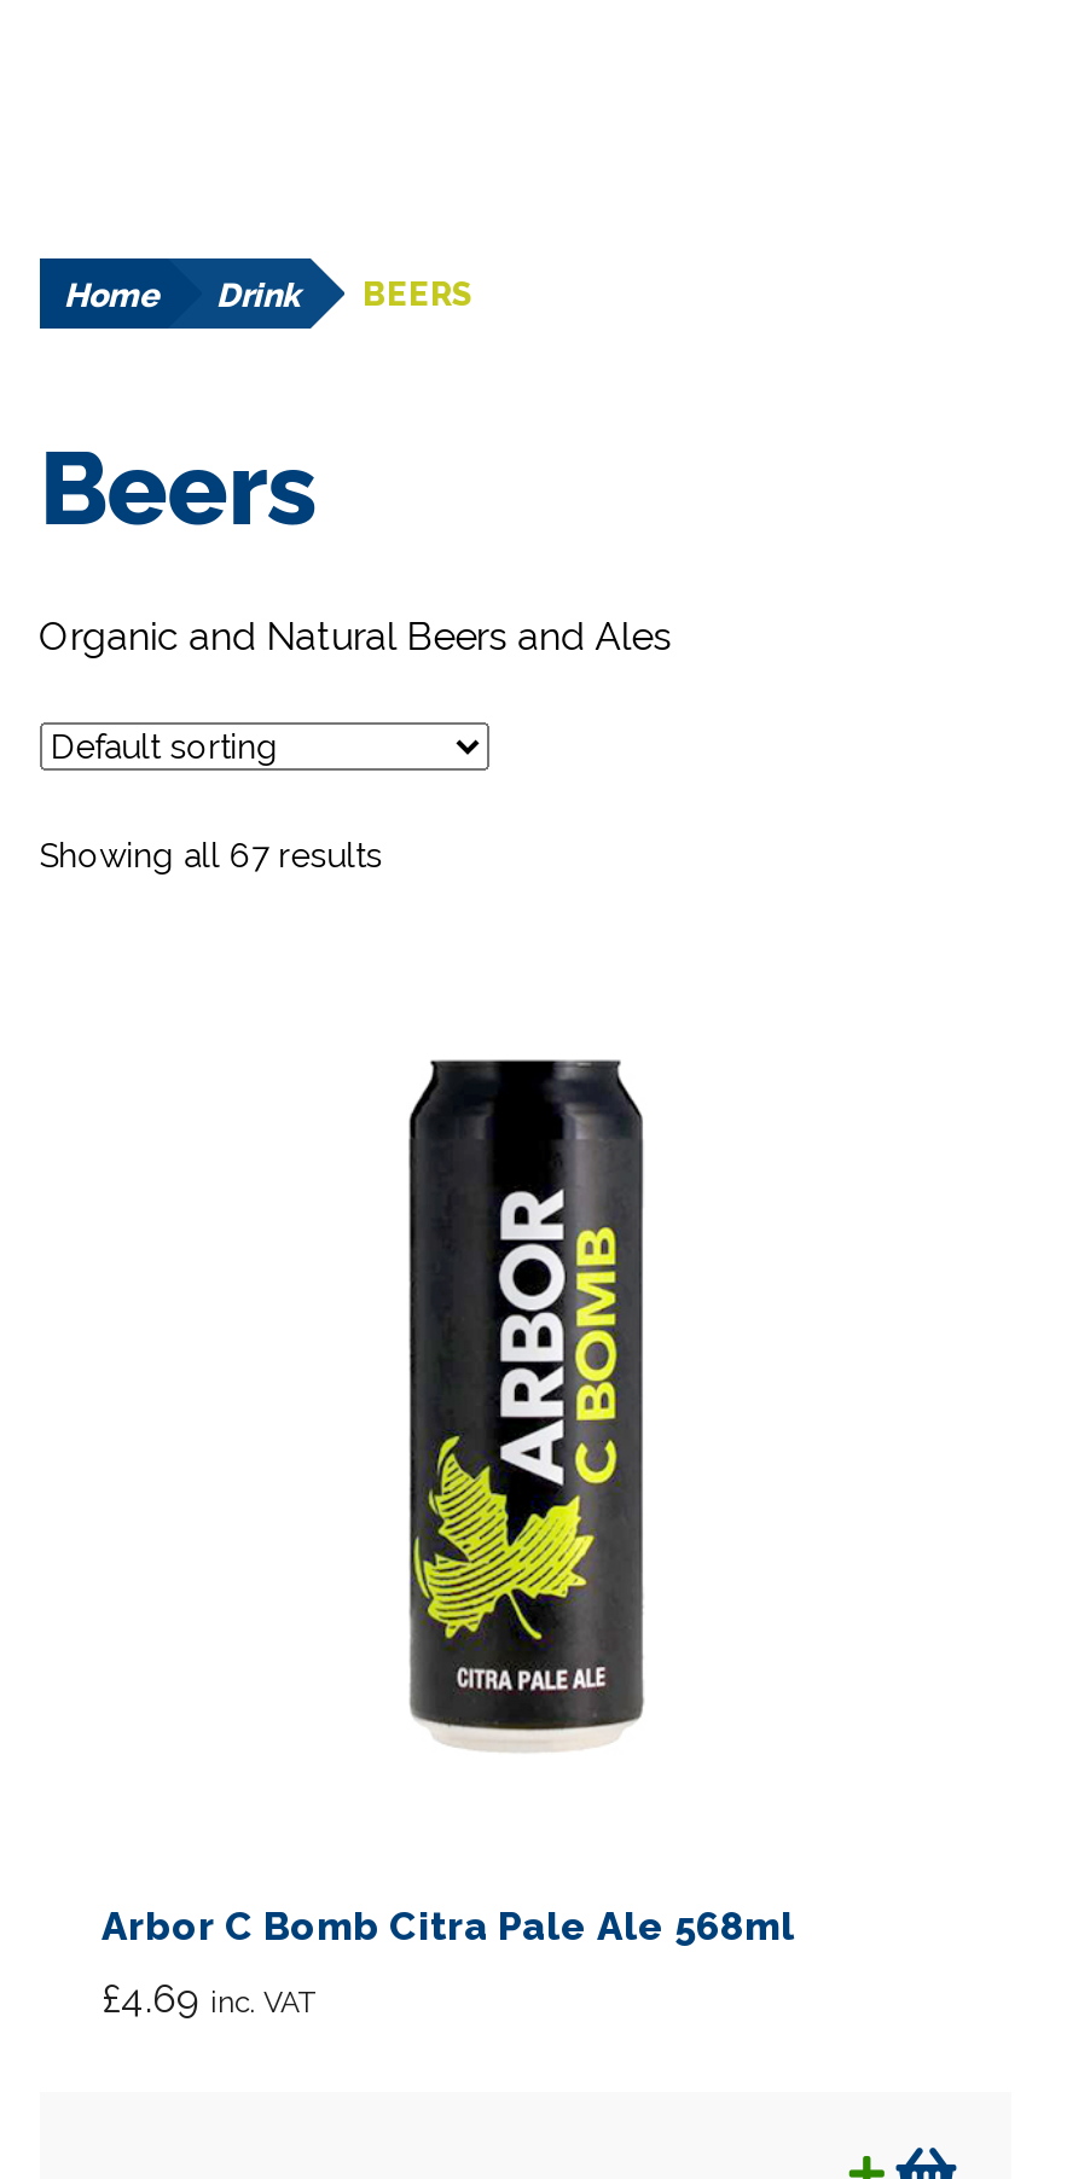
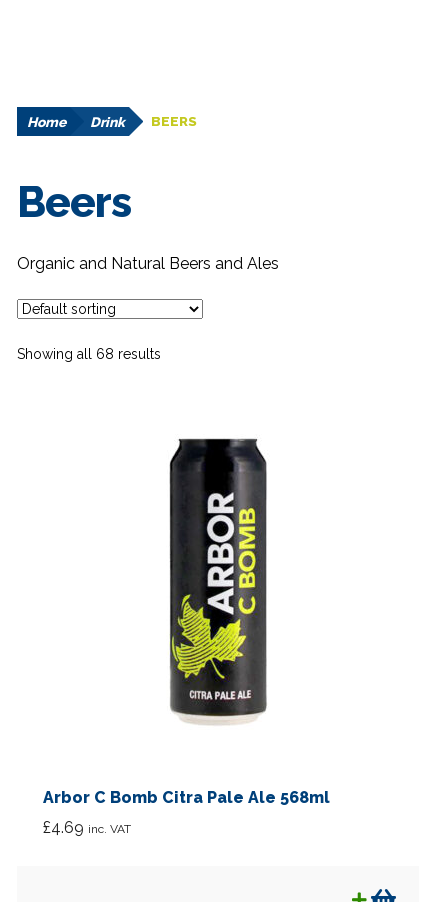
- Showing all 67 results
+ Showing all 68 results
